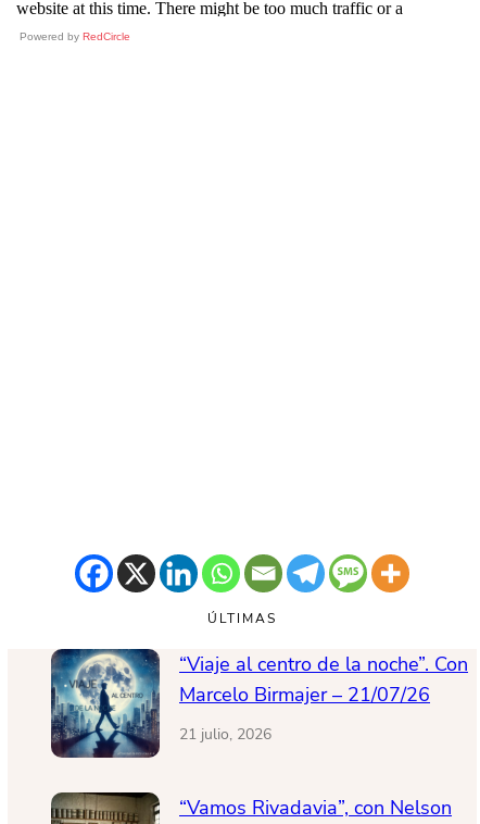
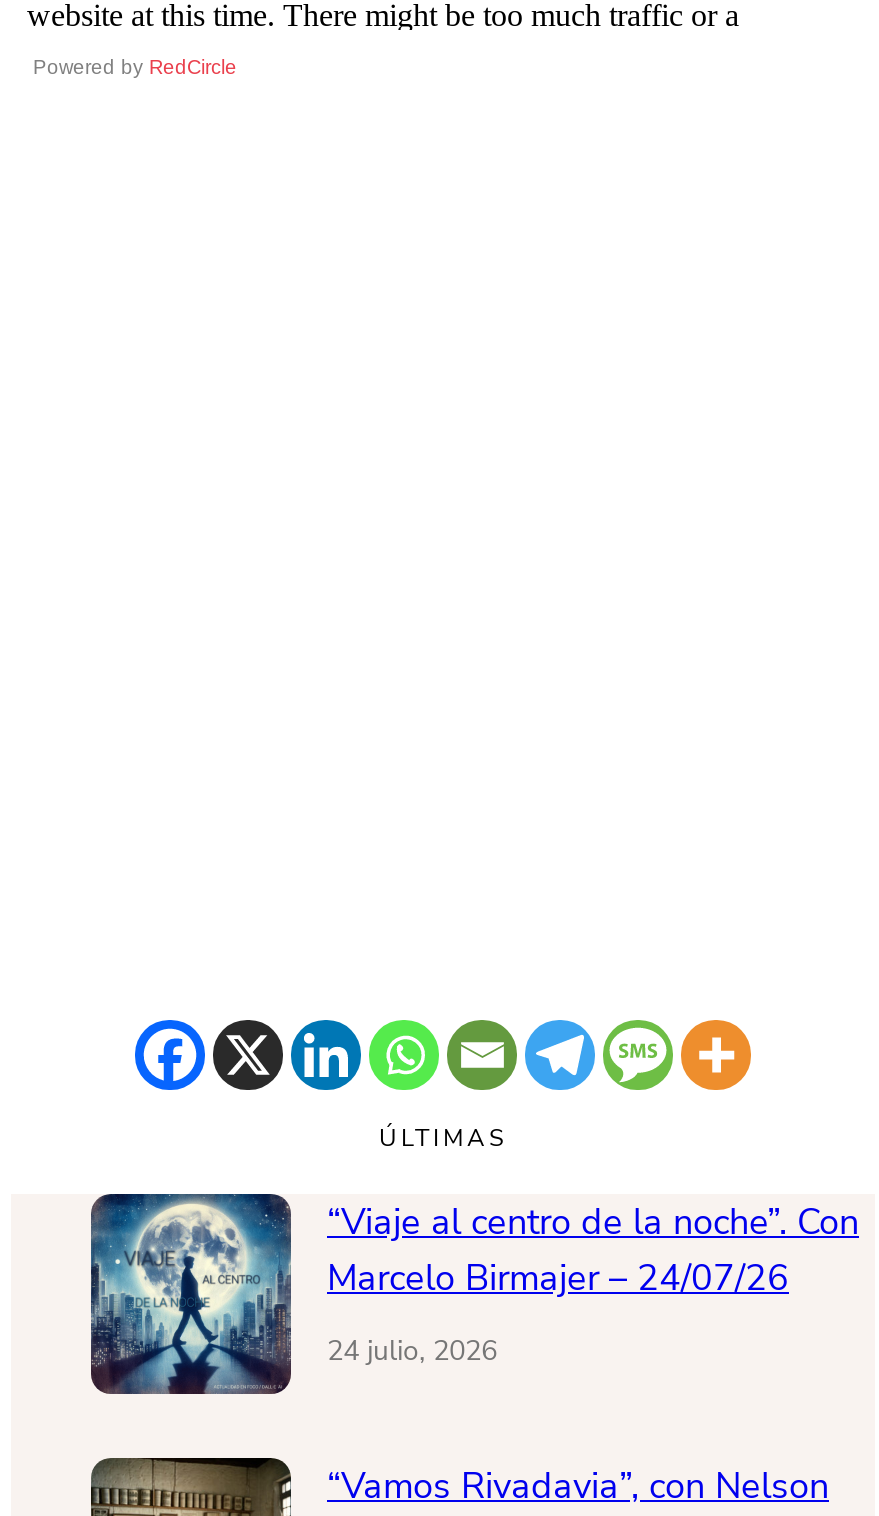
- Marcelo Birmajer – 21/07/26
+ Marcelo Birmajer – 24/07/26

- 21 julio, 2026
+ 24 julio, 2026
